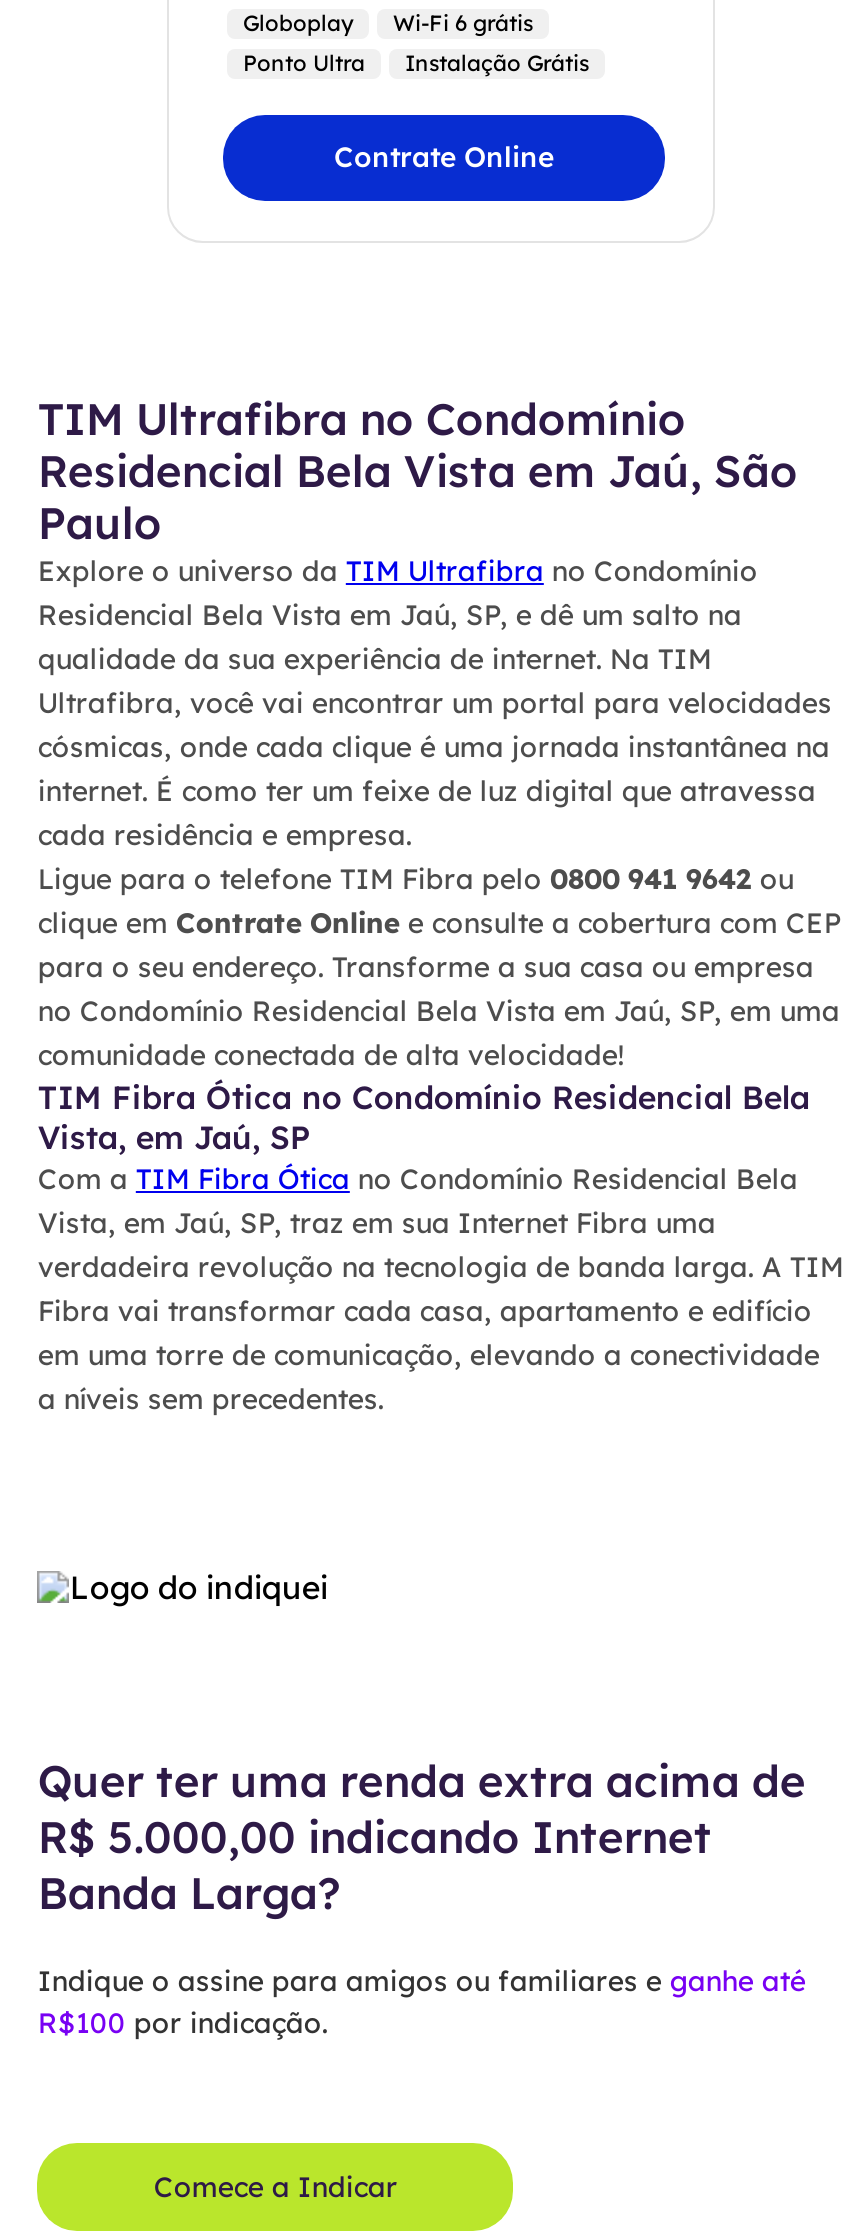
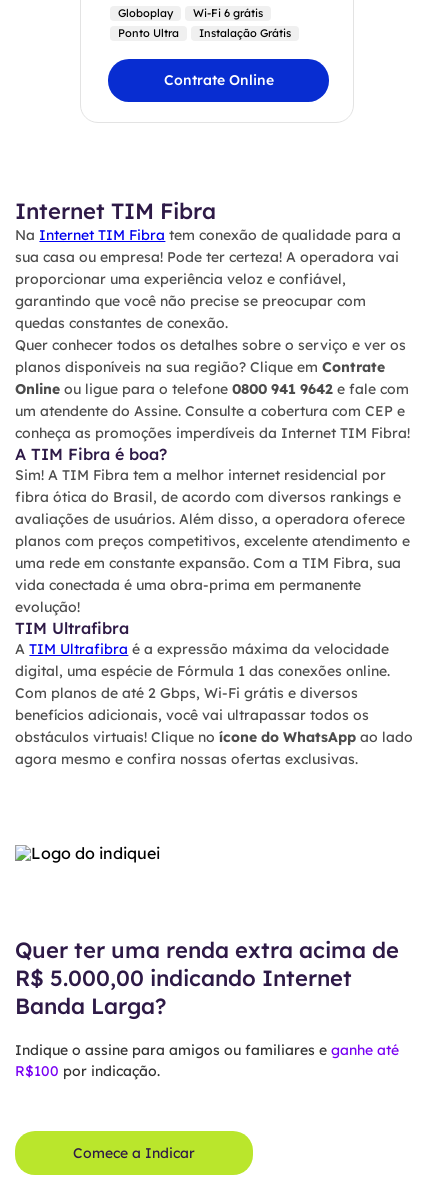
- TIM Ultrafibra no Condomínio
- Residencial Bela Vista em Jaú, São
- Paulo
- Explore o universo da TIM Ultrafibra no Condomínio
- Residencial Bela Vista em Jaú, SP, e dê um salto na
- qualidade da sua experiência de internet. Na TIM
- Ultrafibra, você vai encontrar um portal para velocidades
- cósmicas, onde cada clique é uma jornada instantânea na
- internet. É como ter um feixe de luz digital que atravessa
- cada residência e empresa.
- Ligue para o telefone TIM Fibra pelo 0800 941 9642 ou
- clique em Contrate Online e consulte a cobertura com CEP
- para o seu endereço. Transforme a sua casa ou empresa
- no Condomínio Residencial Bela Vista em Jaú, SP, em uma
- comunidade conectada de alta velocidade!
- TIM Fibra Ótica no Condomínio Residencial Bela
- Vista, em Jaú, SP
- Com a TIM Fibra Ótica no Condomínio Residencial Bela
- Vista, em Jaú, SP, traz em sua Internet Fibra uma
- verdadeira revolução na tecnologia de banda larga. A TIM
- Fibra vai transformar cada casa, apartamento e edifício
- em uma torre de comunicação, elevando a conectividade
- a níveis sem precedentes.
+ Internet TIM Fibra
+ Na Internet TIM Fibra tem conexão de qualidade para a
+ sua casa ou empresa! Pode ter certeza! A operadora vai
+ proporcionar uma experiência veloz e confiável,
+ garantindo que você não precise se preocupar com
+ quedas constantes de conexão.
+ Quer conhecer todos os detalhes sobre o serviço e ver os
+ planos disponíveis na sua região? Clique em Contrate
+ Online ou ligue para o telefone 0800 941 9642 e fale com
+ um atendente do Assine. Consulte a cobertura com CEP e
+ conheça as promoções imperdíveis da Internet TIM Fibra!
+ A TIM Fibra é boa?
+ Sim! A TIM Fibra tem a melhor internet residencial por
+ fibra ótica do Brasil, de acordo com diversos rankings e
+ avaliações de usuários. Além disso, a operadora oferece
+ planos com preços competitivos, excelente atendimento e
+ uma rede em constante expansão. Com a TIM Fibra, sua
+ vida conectada é uma obra-prima em permanente
+ evolução!
+ TIM Ultrafibra
+ A TIM Ultrafibra é a expressão máxima da velocidade
+ digital, uma espécie de Fórmula 1 das conexões online.
+ Com planos de até 2 Gbps, Wi-Fi grátis e diversos
+ benefícios adicionais, você vai ultrapassar todos os
+ obstáculos virtuais! Clique no ícone do WhatsApp ao lado
+ agora mesmo e confira nossas ofertas exclusivas.
